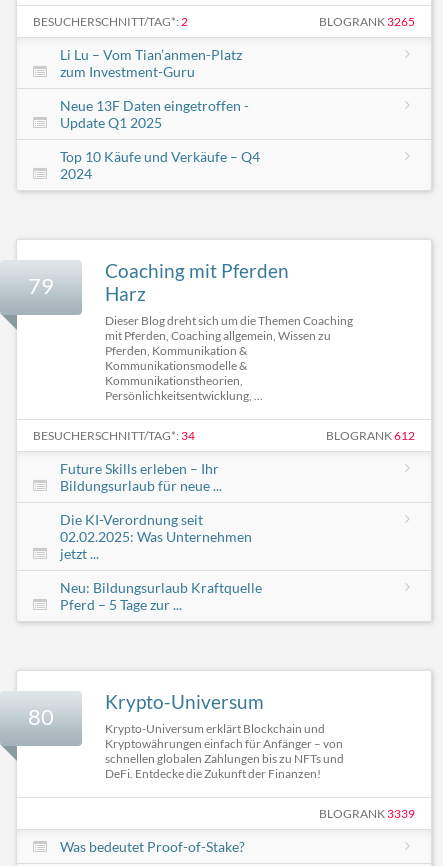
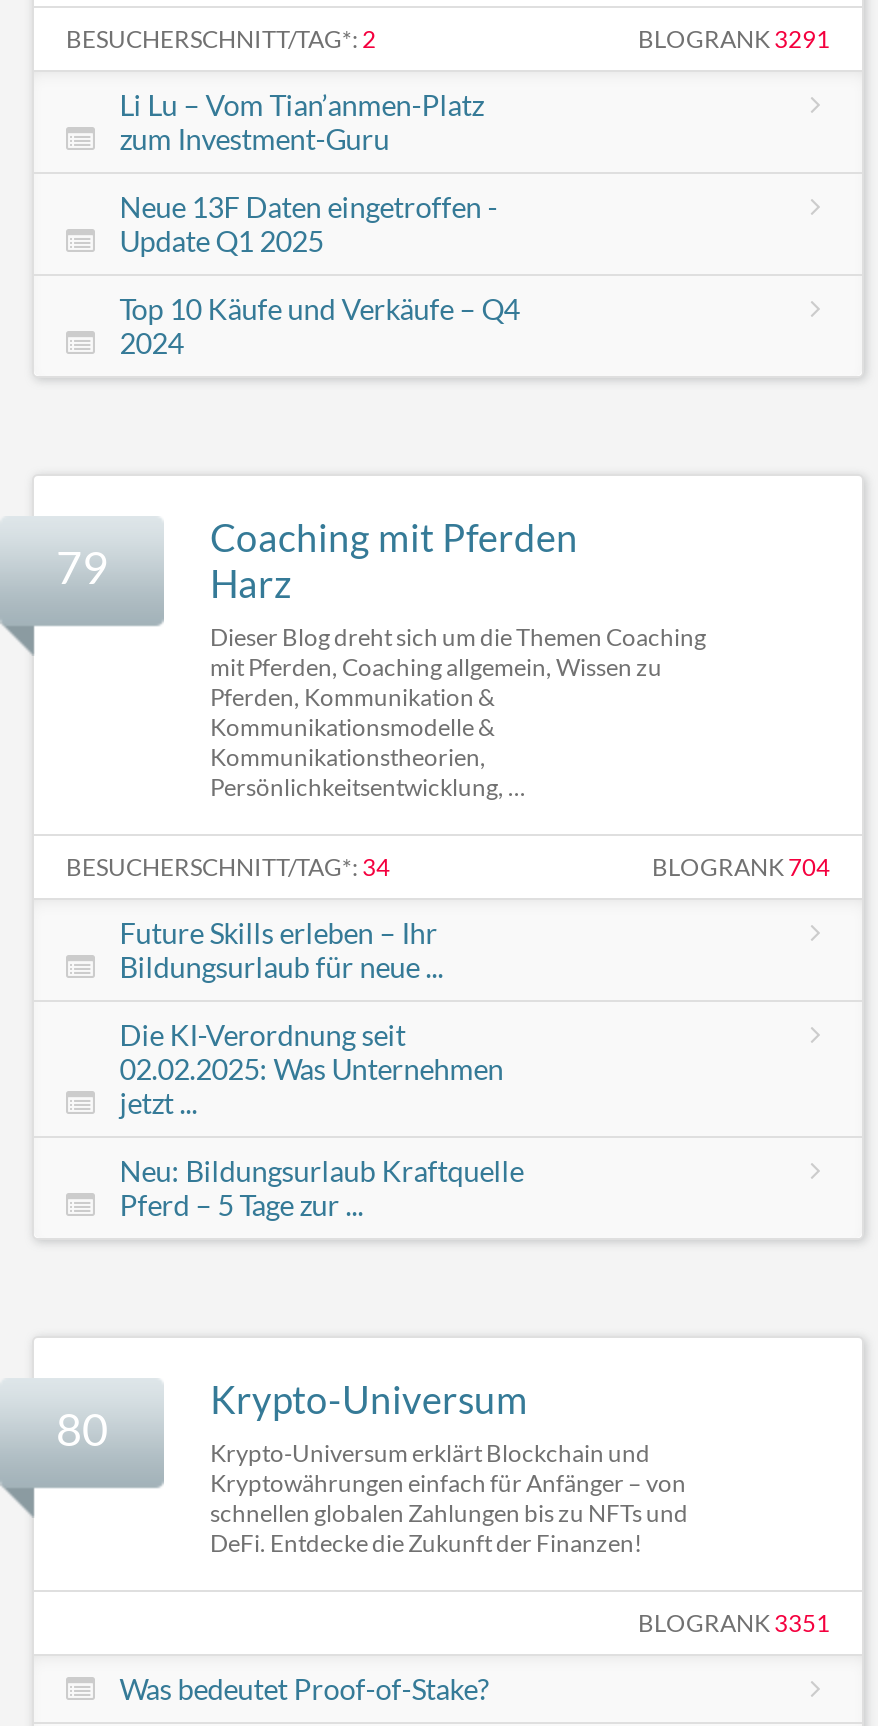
- BLOGRANK 3265
+ BLOGRANK 3291

- BLOGRANK 612
+ BLOGRANK 704

- BLOGRANK 3339
+ BLOGRANK 3351
